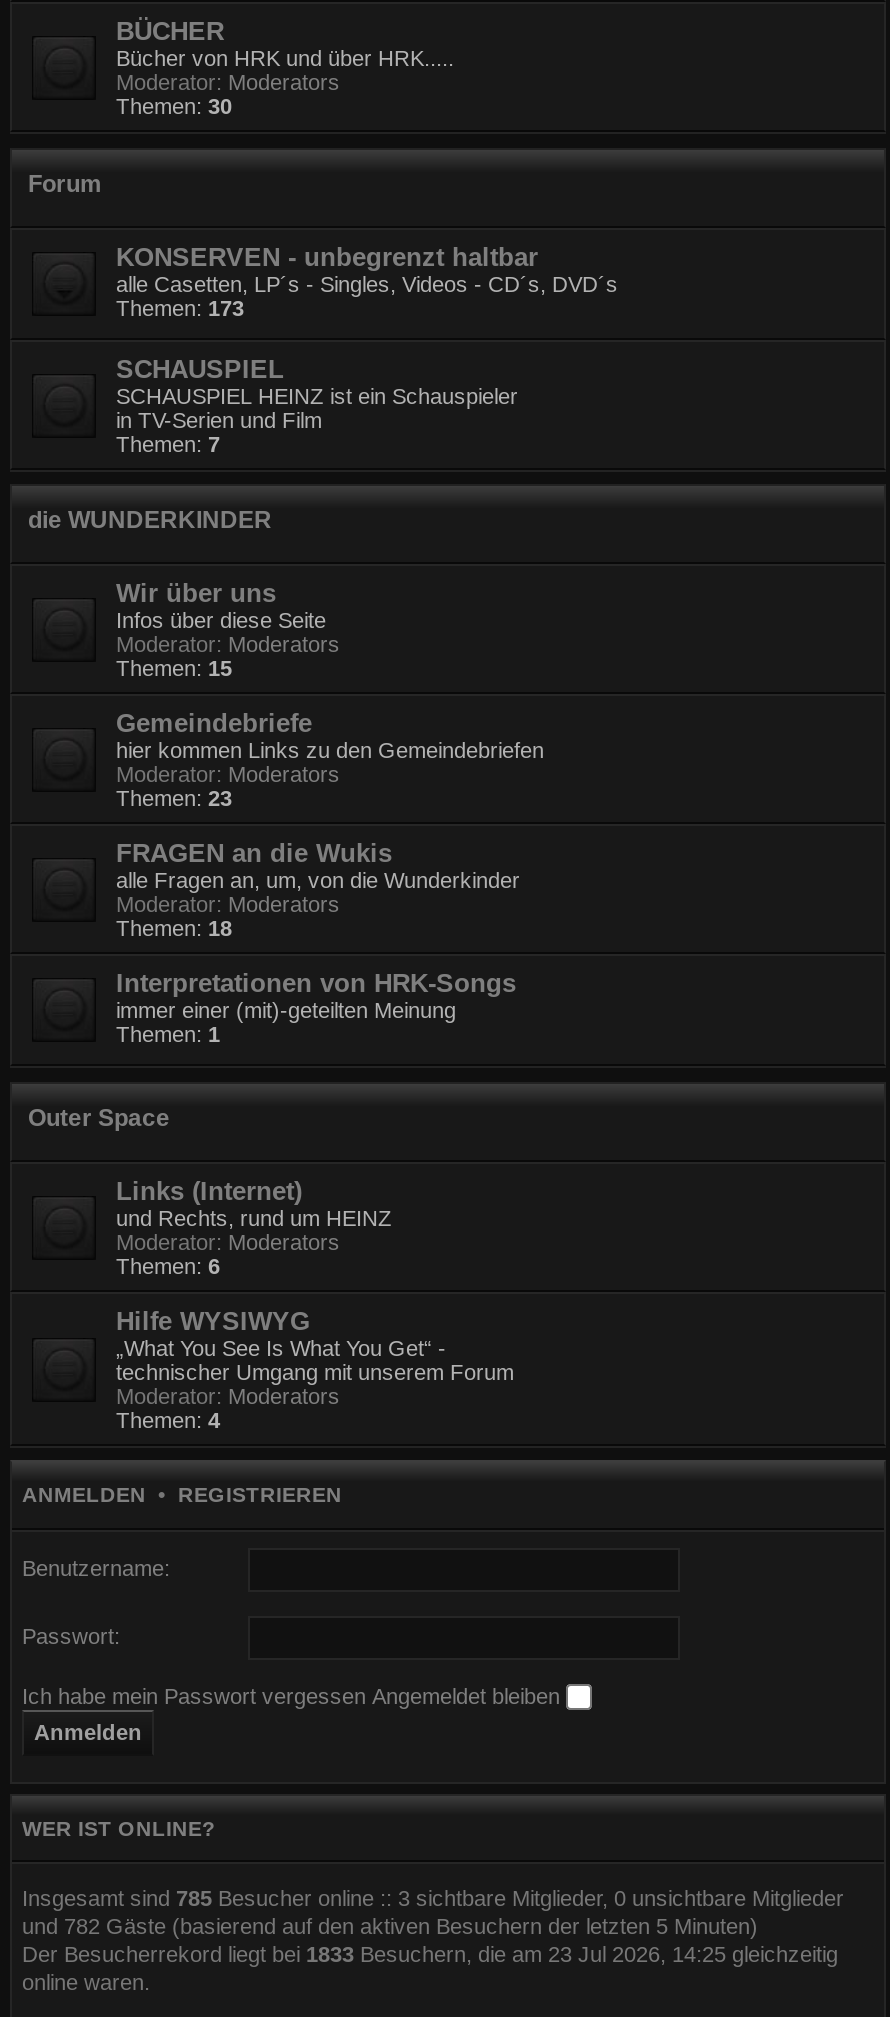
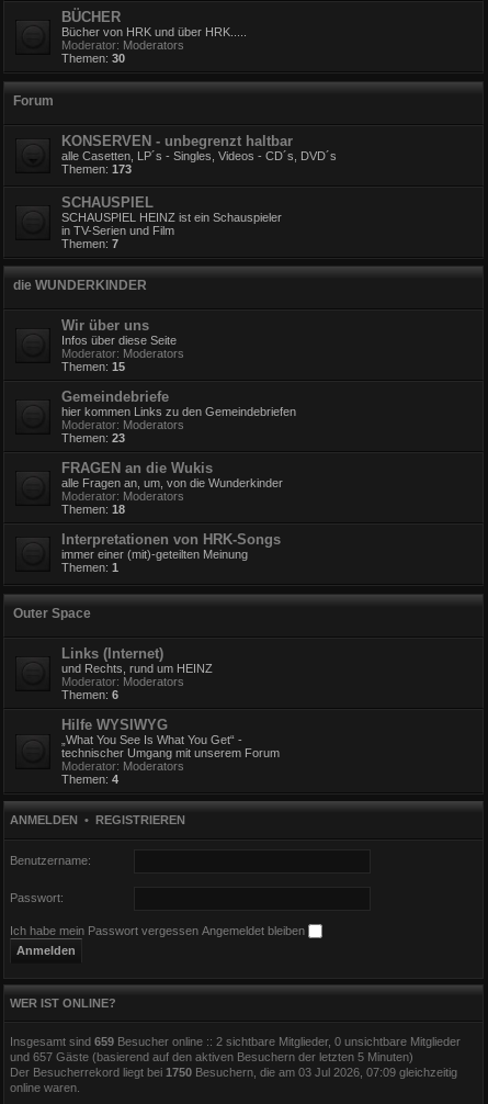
- Insgesamt sind 785 Besucher online :: 3 sichtbare Mitglieder, 0 unsichtbare Mitglieder
+ Insgesamt sind 659 Besucher online :: 2 sichtbare Mitglieder, 0 unsichtbare Mitglieder

- und 782 Gäste (basierend auf den aktiven Besuchern der letzten 5 Minuten)
+ und 657 Gäste (basierend auf den aktiven Besuchern der letzten 5 Minuten)

- Der Besucherrekord liegt bei 1833 Besuchern, die am 23 Jul 2026, 14:25 gleichzeitig
+ Der Besucherrekord liegt bei 1750 Besuchern, die am 03 Jul 2026, 07:09 gleichzeitig
